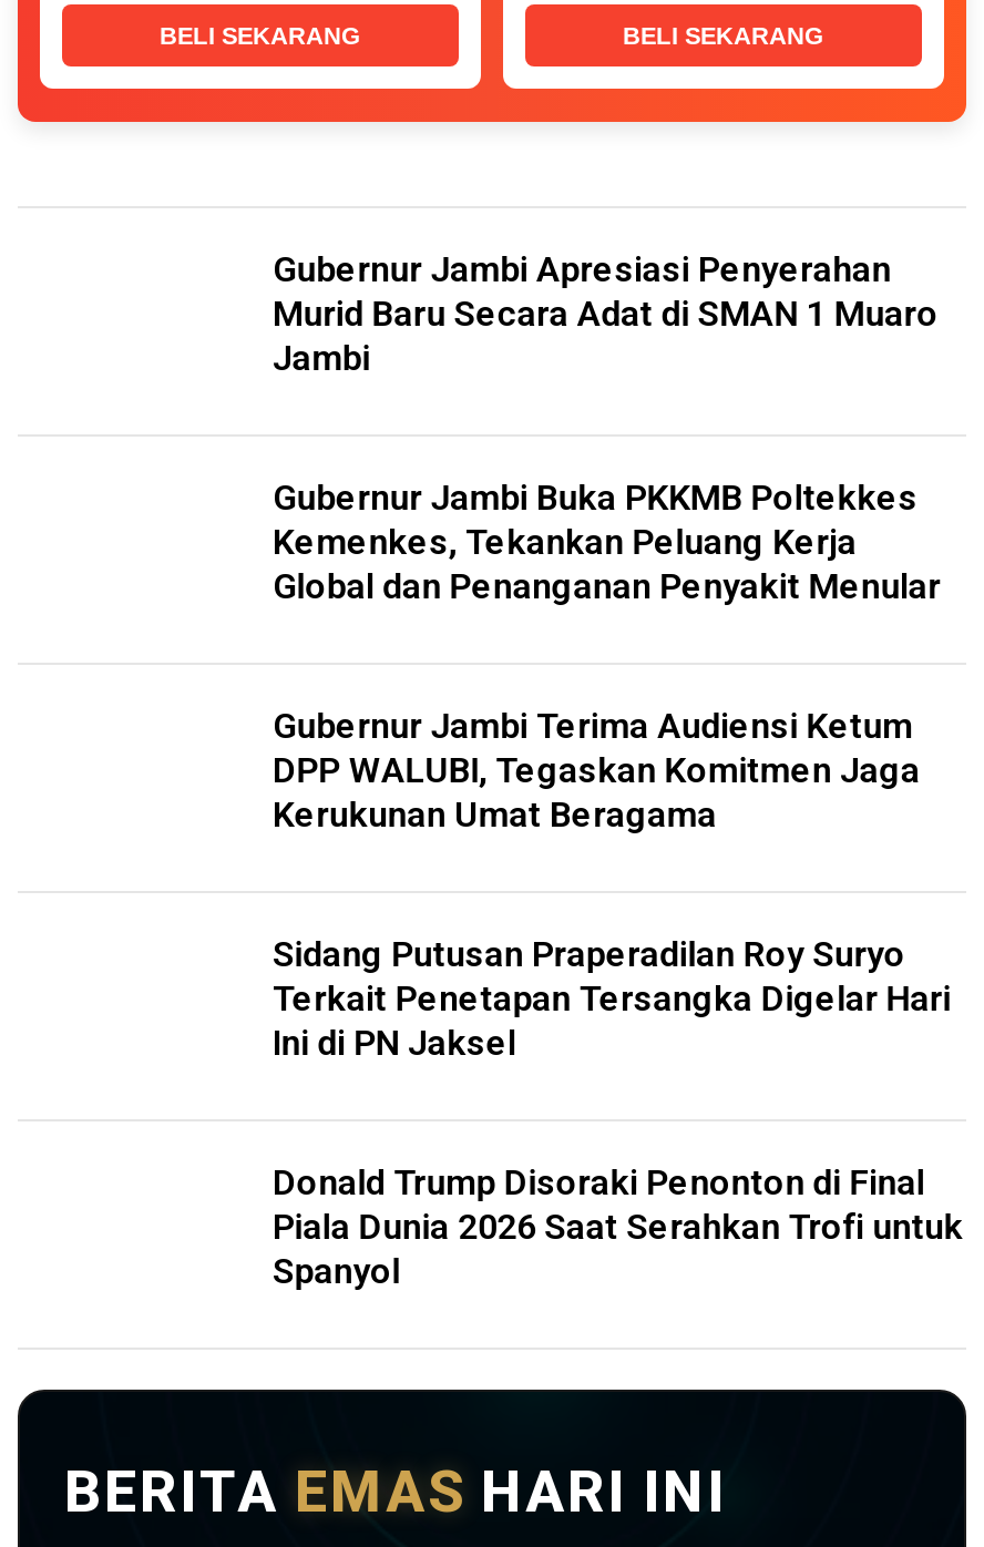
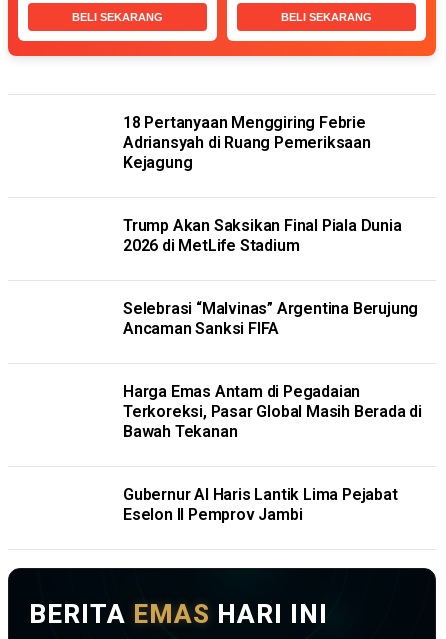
- Gubernur Jambi Apresiasi Penyerahan
- Murid Baru Secara Adat di SMAN 1 Muaro
- Jambi
+ 18 Pertanyaan Menggiring Febrie
+ Adriansyah di Ruang Pemeriksaan
+ Kejagung

- Gubernur Jambi Buka PKKMB Poltekkes
- Kemenkes, Tekankan Peluang Kerja
- Global dan Penanganan Penyakit Menular
+ Trump Akan Saksikan Final Piala Dunia
+ 2026 di MetLife Stadium

- Gubernur Jambi Terima Audiensi Ketum
- DPP WALUBI, Tegaskan Komitmen Jaga
- Kerukunan Umat Beragama
+ Selebrasi “Malvinas” Argentina Berujung
+ Ancaman Sanksi FIFA

- Sidang Putusan Praperadilan Roy Suryo
- Terkait Penetapan Tersangka Digelar Hari
- Ini di PN Jaksel
+ Harga Emas Antam di Pegadaian
+ Terkoreksi, Pasar Global Masih Berada di
+ Bawah Tekanan

- Donald Trump Disoraki Penonton di Final
- Piala Dunia 2026 Saat Serahkan Trofi untuk
- Spanyol
+ Gubernur Al Haris Lantik Lima Pejabat
+ Eselon II Pemprov Jambi
